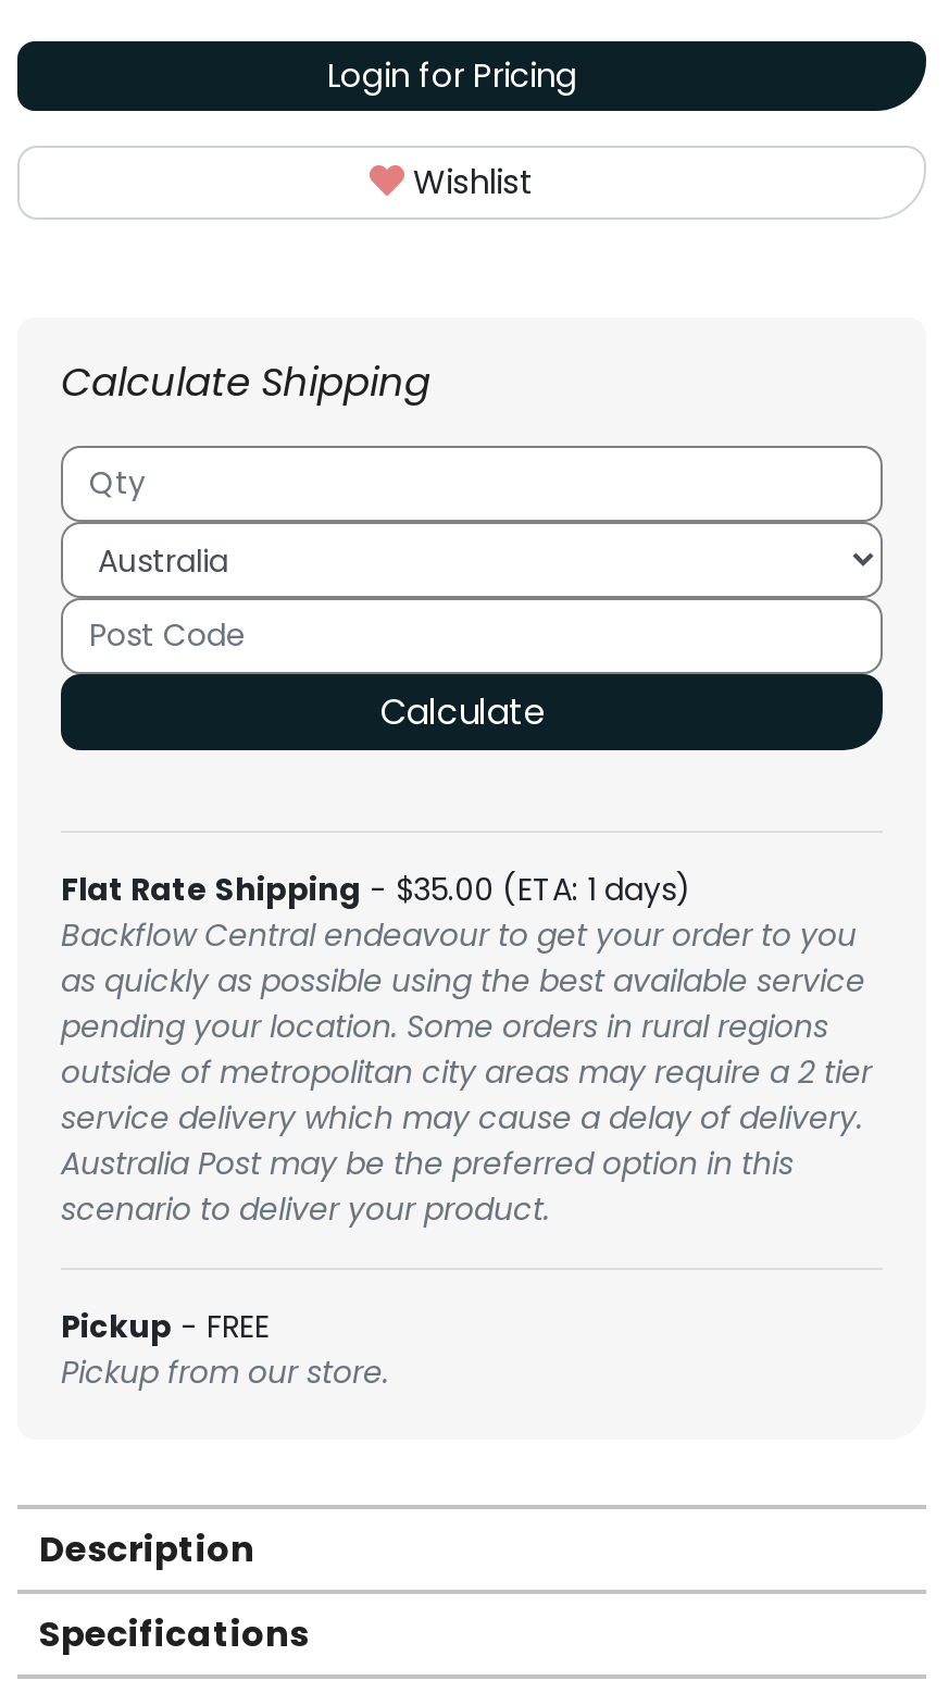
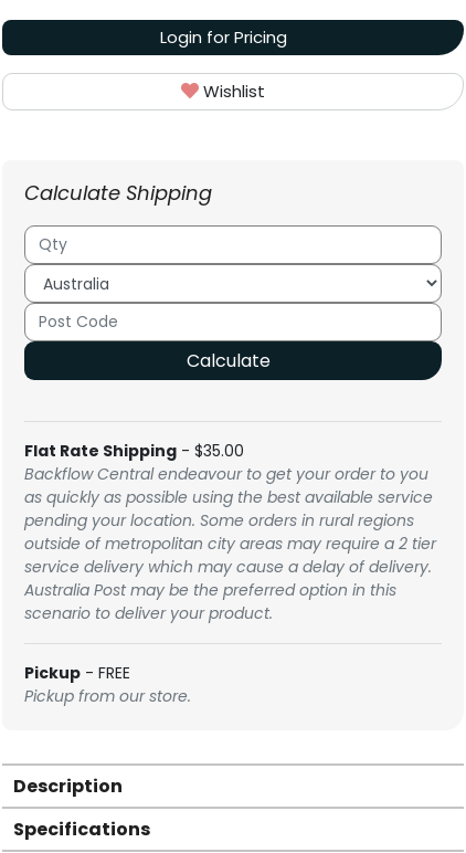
- Flat Rate Shipping - $35.00 (ETA: 1 days)
+ Flat Rate Shipping - $35.00
